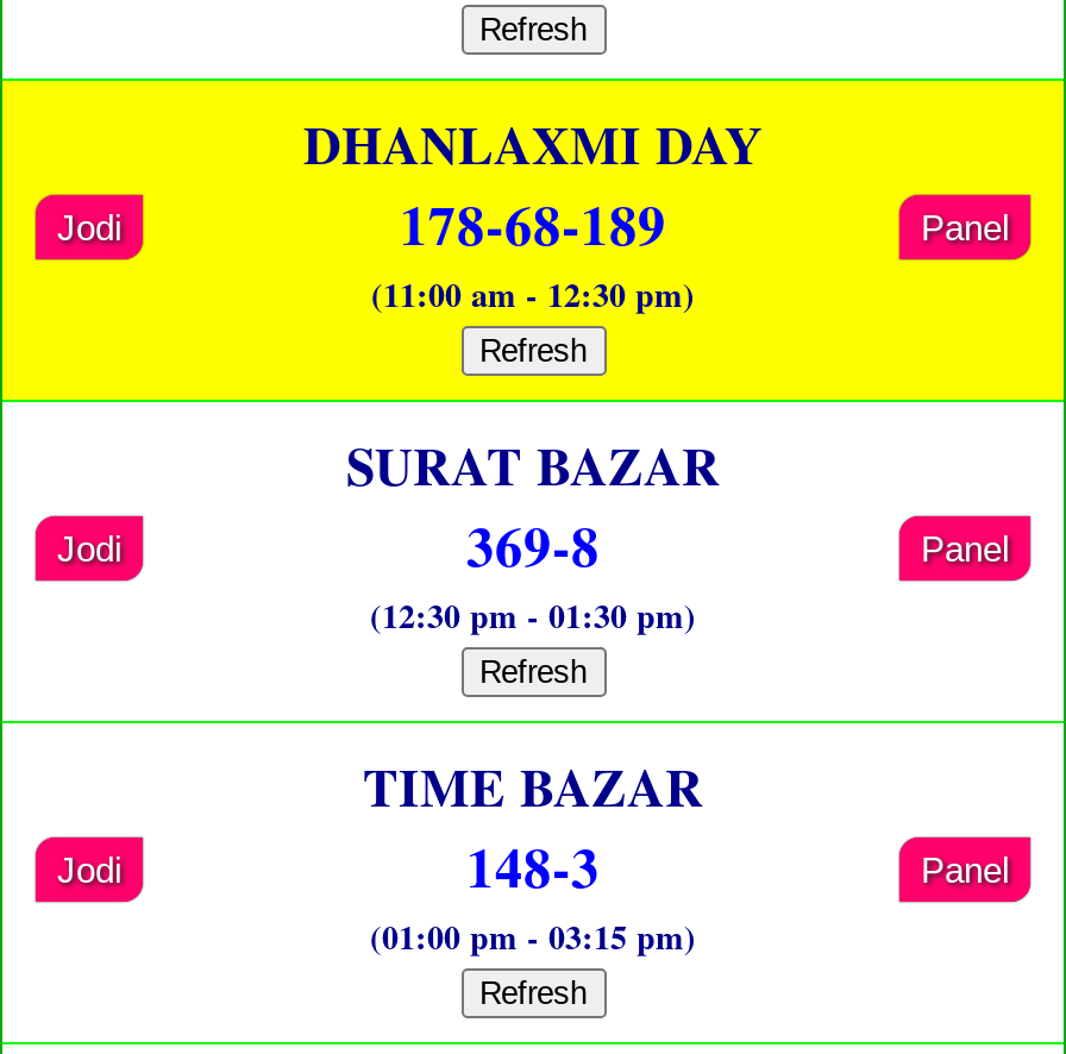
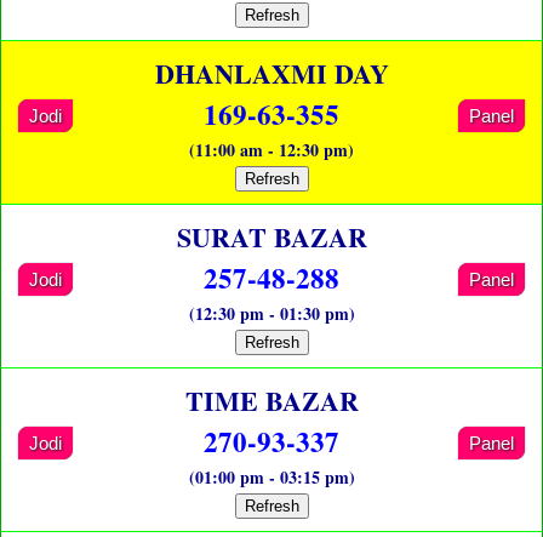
- 178-68-189
+ 169-63-355

- 369-8
+ 257-48-288

- 148-3
+ 270-93-337
